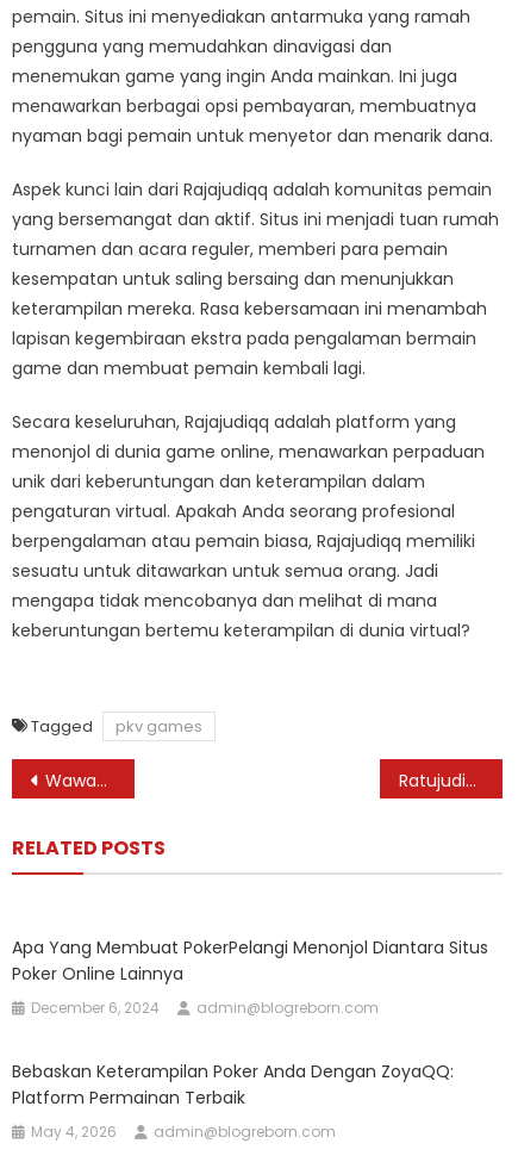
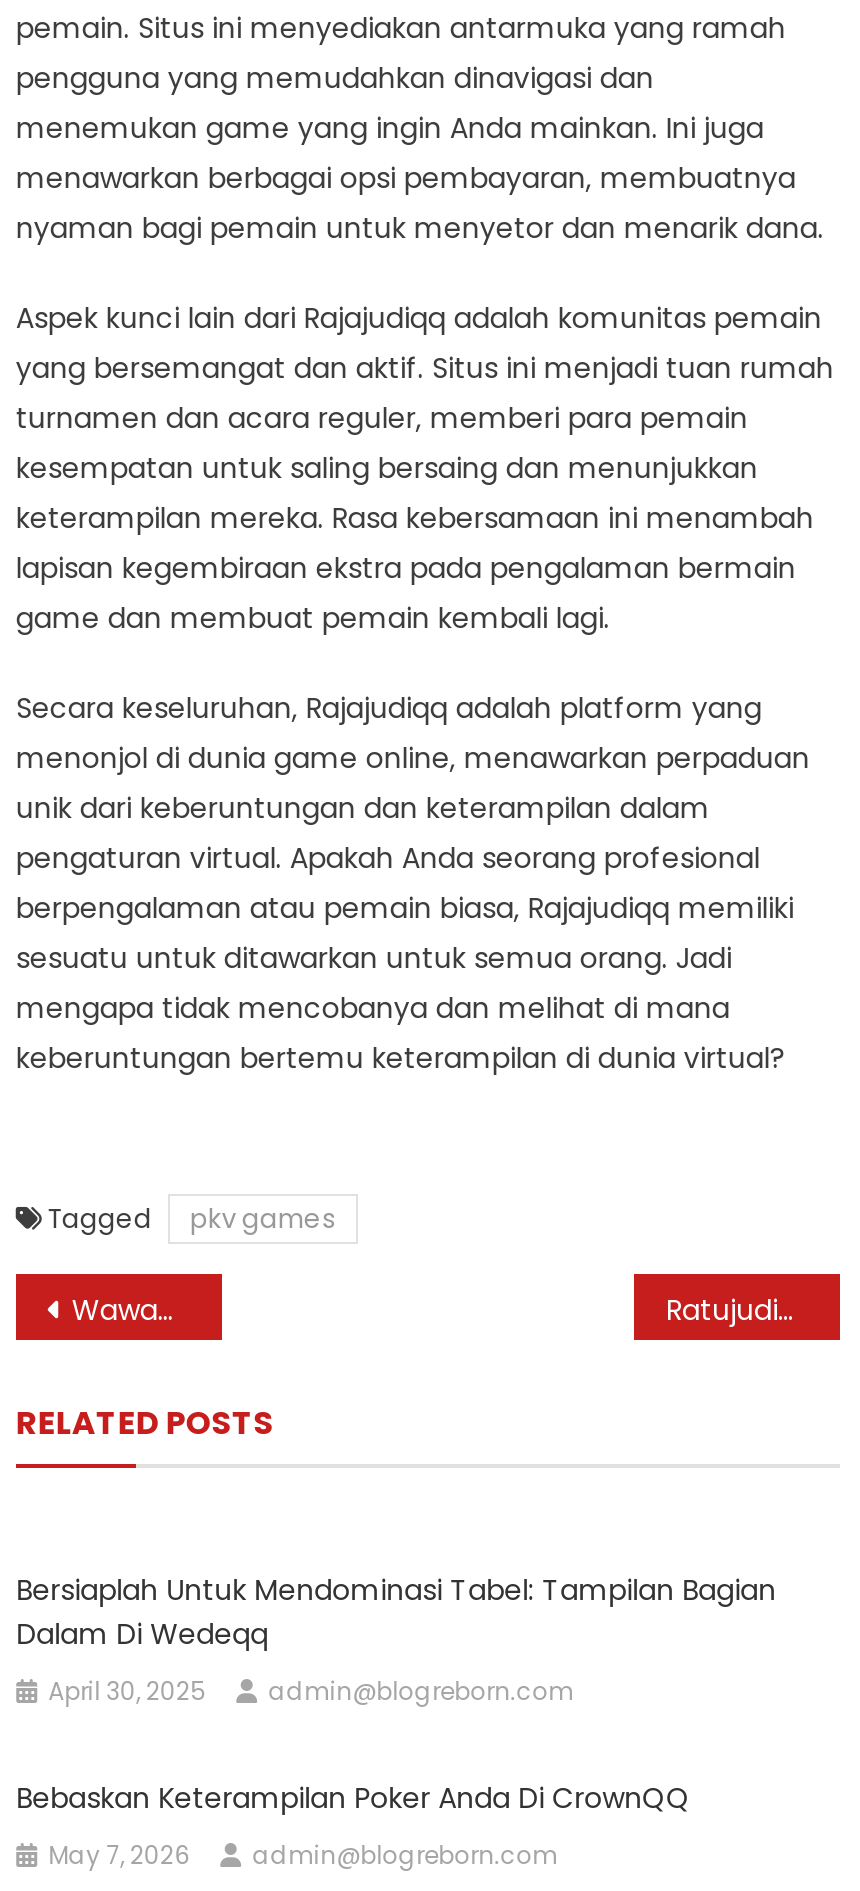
- Apa Yang Membuat PokerPelangi Menonjol Diantara Situs
- Poker Online Lainnya
+ Bersiaplah Untuk Mendominasi Tabel: Tampilan Bagian
+ Dalam Di Wedeqq

- December 6, 2024 admin@blogreborn.com
+ April 30, 2025 admin@blogreborn.com

- Bebaskan Keterampilan Poker Anda Dengan ZoyaQQ:
- Platform Permainan Terbaik
+ Bebaskan Keterampilan Poker Anda Di CrownQQ

- May 4, 2026 admin@blogreborn.com
+ May 7, 2026 admin@blogreborn.com
